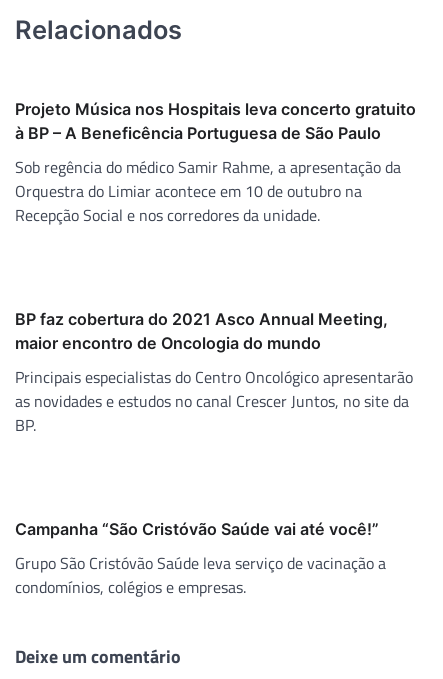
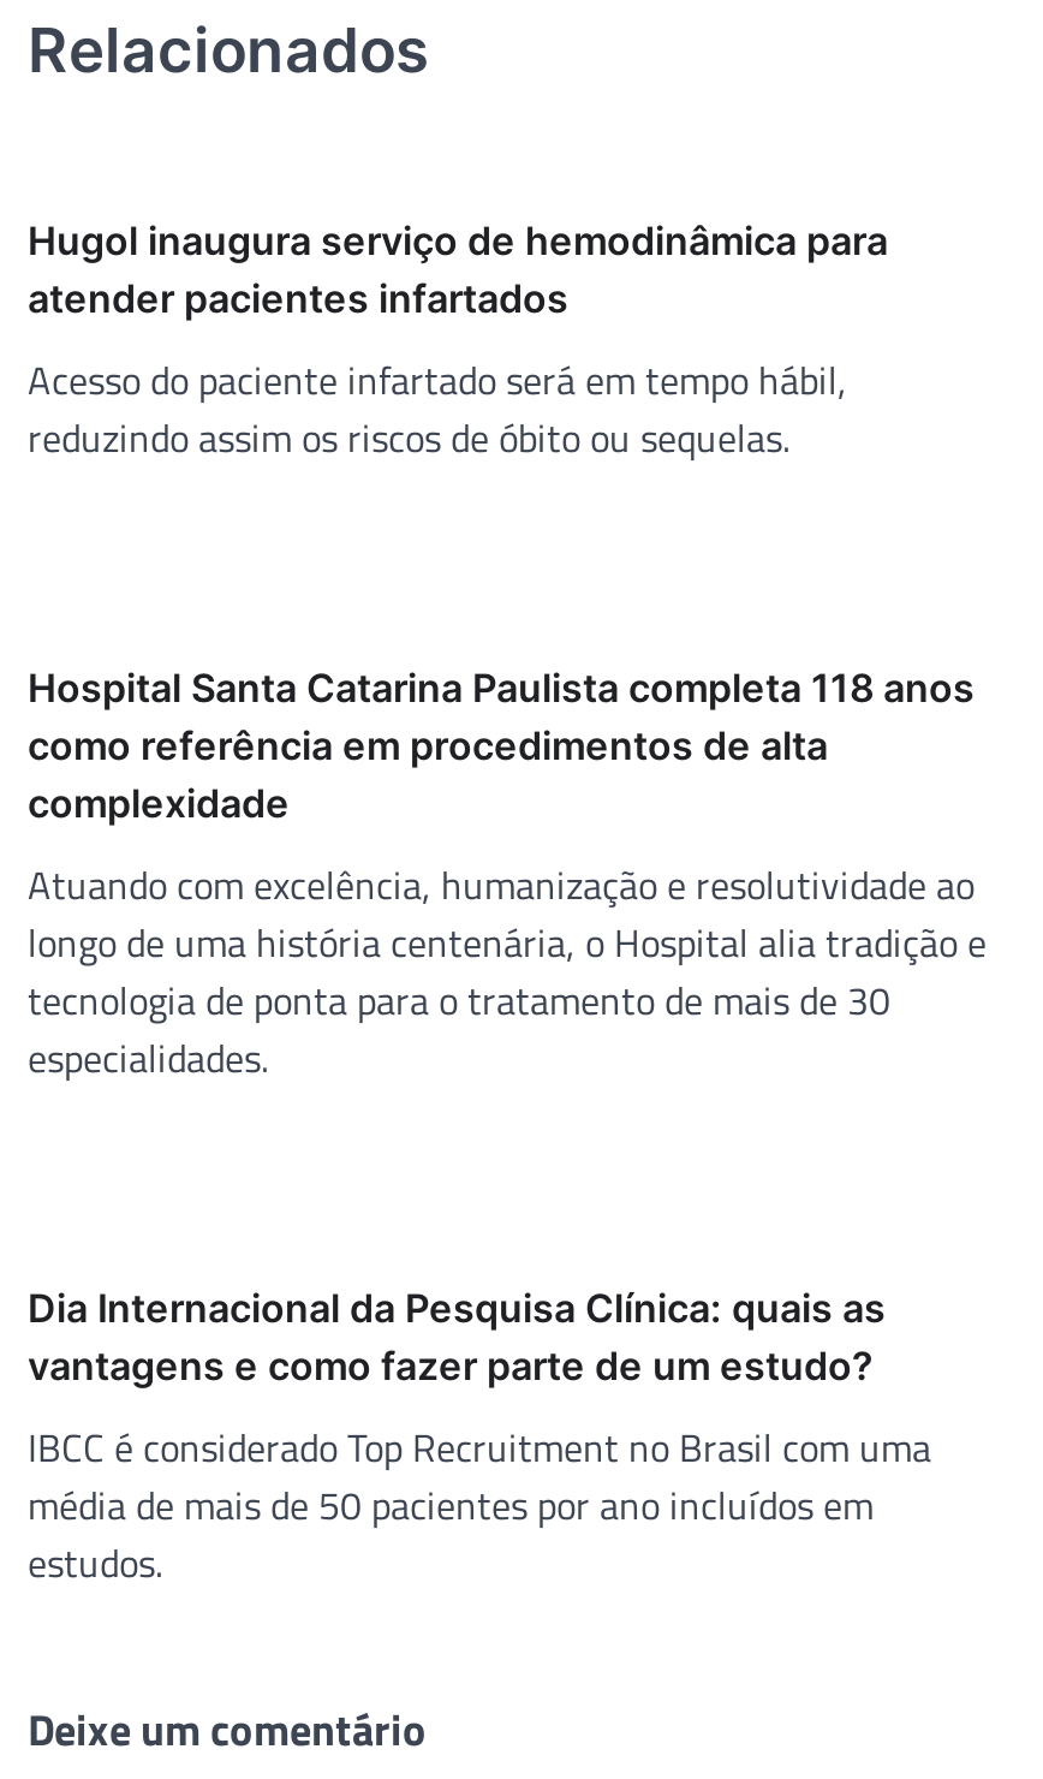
- Projeto Música nos Hospitais leva concerto gratuito
- à BP – A Beneficência Portuguesa de São Paulo
+ Hugol inaugura serviço de hemodinâmica para
+ atender pacientes infartados

- Sob regência do médico Samir Rahme, a apresentação da
- Orquestra do Limiar acontece em 10 de outubro na
- Recepção Social e nos corredores da unidade.
+ Acesso do paciente infartado será em tempo hábil,
+ reduzindo assim os riscos de óbito ou sequelas.

- BP faz cobertura do 2021 Asco Annual Meeting,
- maior encontro de Oncologia do mundo
+ Hospital Santa Catarina Paulista completa 118 anos
+ como referência em procedimentos de alta
+ complexidade

- Principais especialistas do Centro Oncológico apresentarão
- as novidades e estudos no canal Crescer Juntos, no site da
- BP.
+ Atuando com excelência, humanização e resolutividade ao
+ longo de uma história centenária, o Hospital alia tradição e
+ tecnologia de ponta para o tratamento de mais de 30
+ especialidades.

- Campanha “São Cristóvão Saúde vai até você!”
+ Dia Internacional da Pesquisa Clínica: quais as
+ vantagens e como fazer parte de um estudo?

- Grupo São Cristóvão Saúde leva serviço de vacinação a
- condomínios, colégios e empresas.
+ IBCC é considerado Top Recruitment no Brasil com uma
+ média de mais de 50 pacientes por ano incluídos em
+ estudos.
